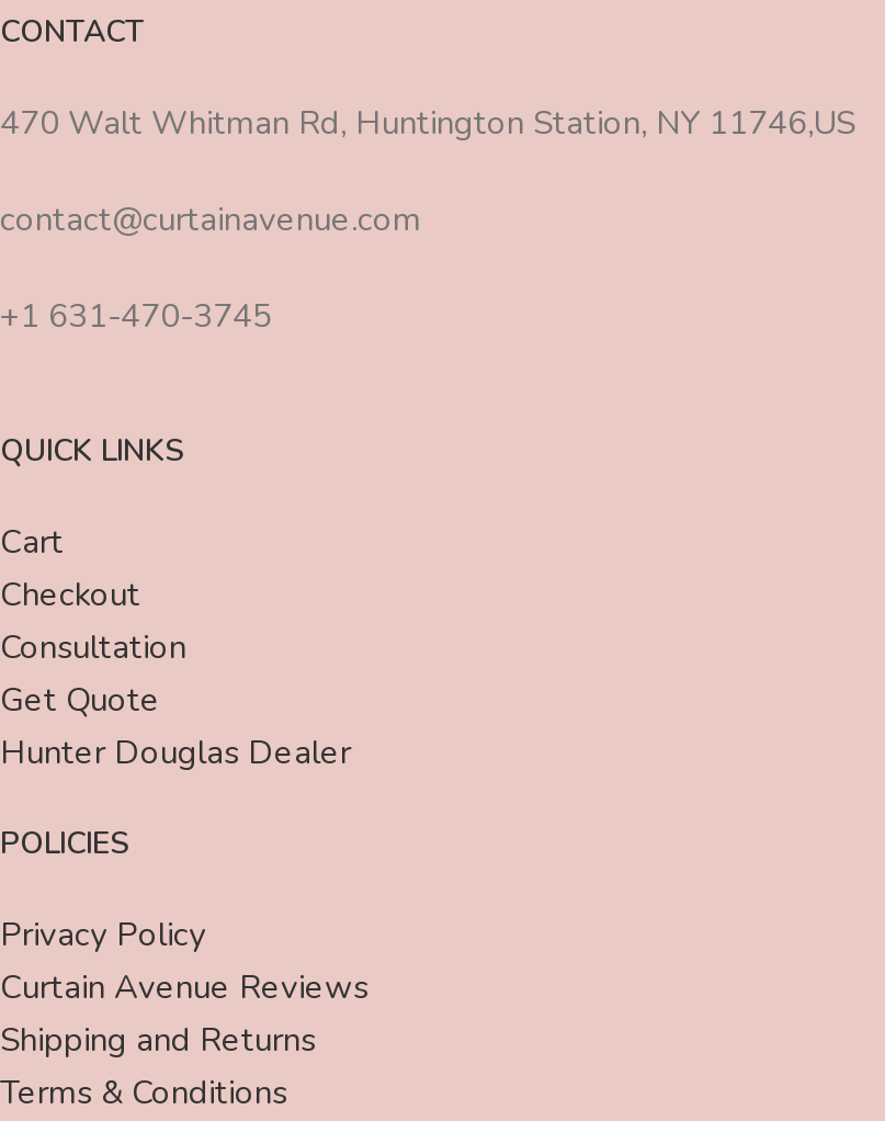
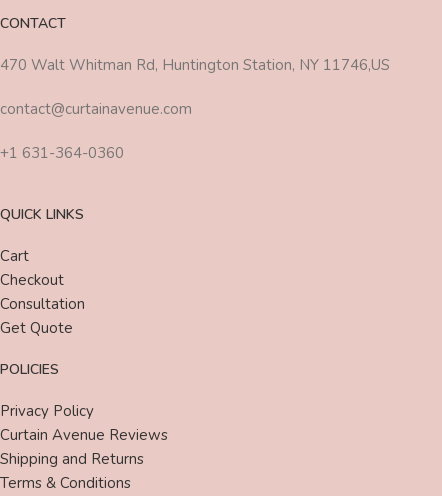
- +1 631-470-3745
+ +1 631-364-0360

- Hunter Douglas Dealer
